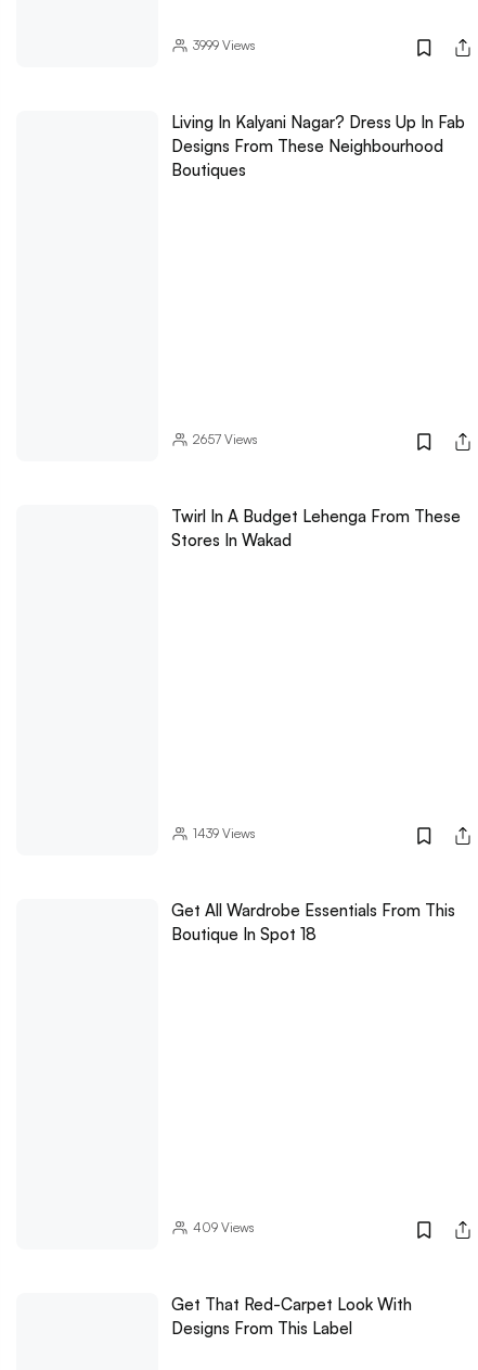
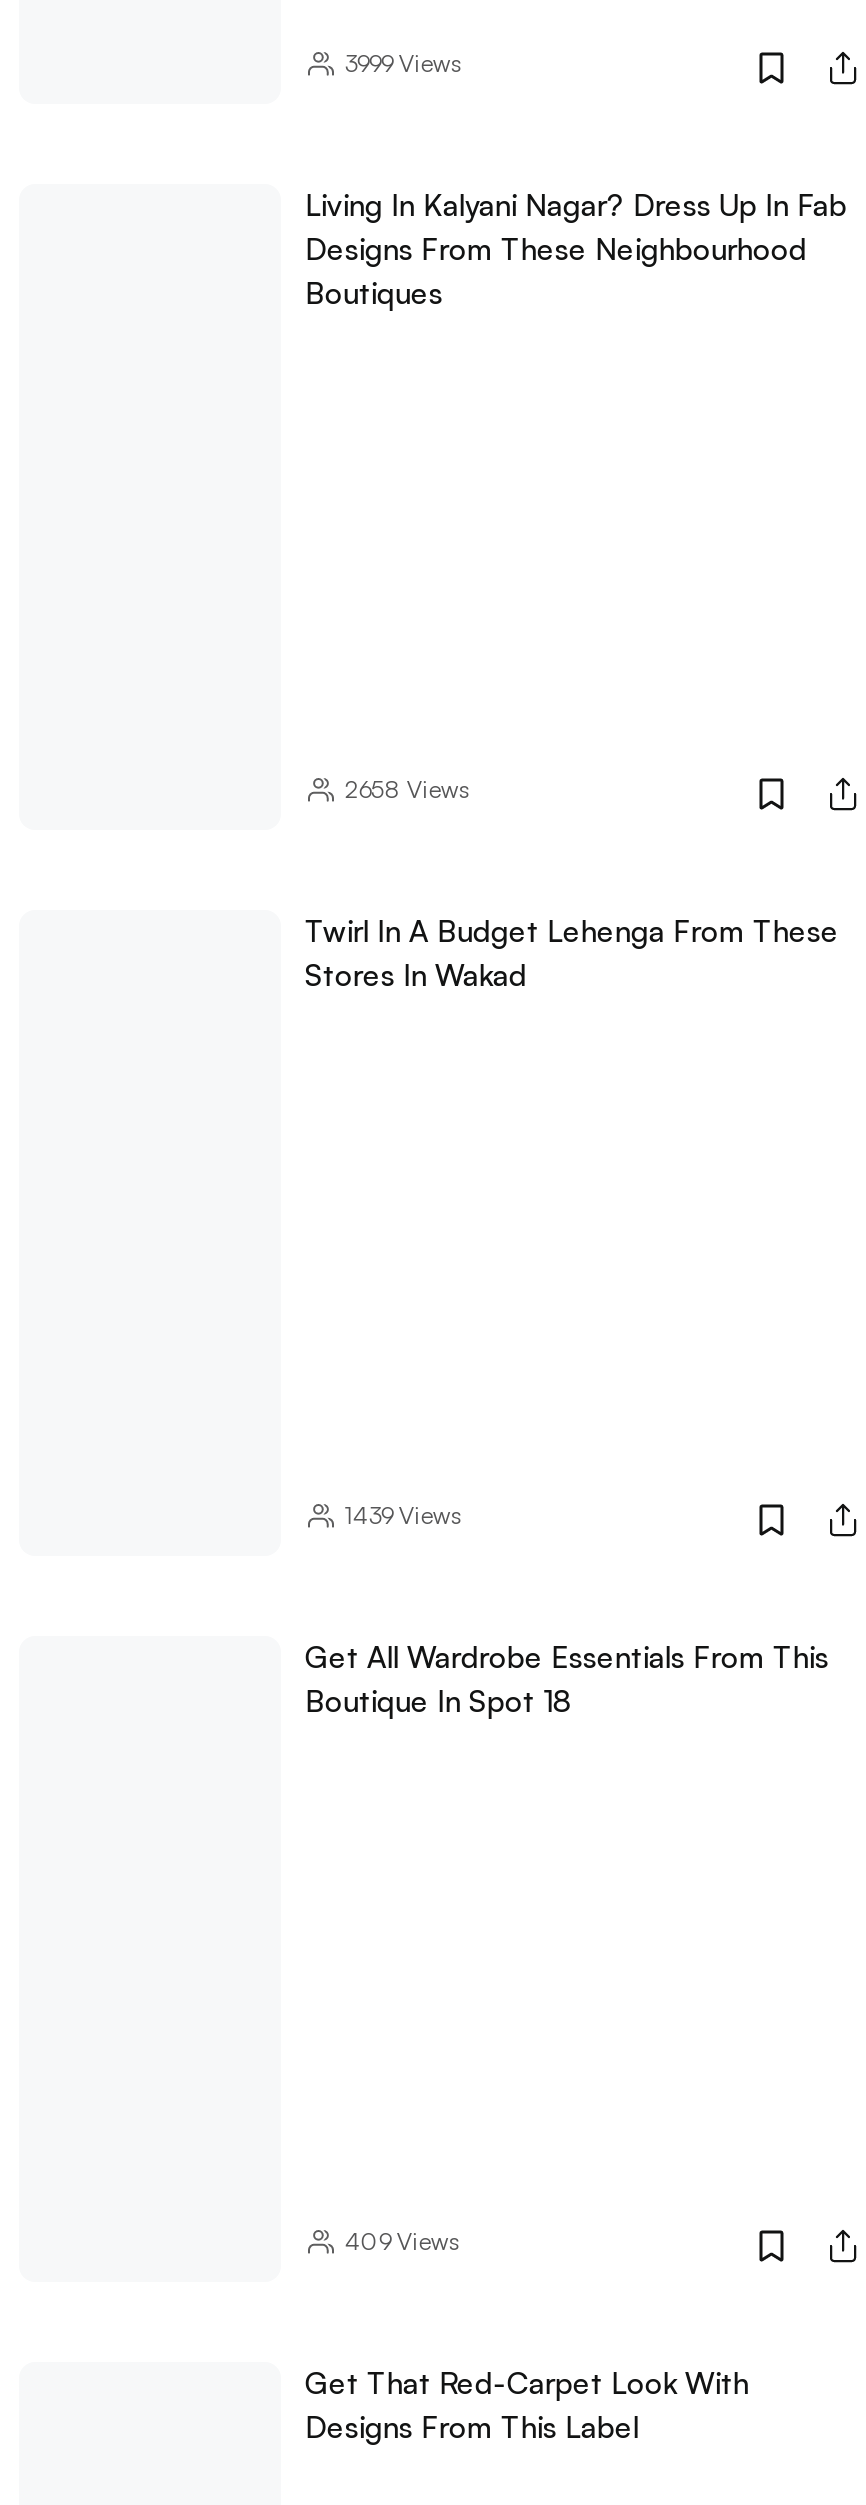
- 2657 Views
+ 2658 Views
